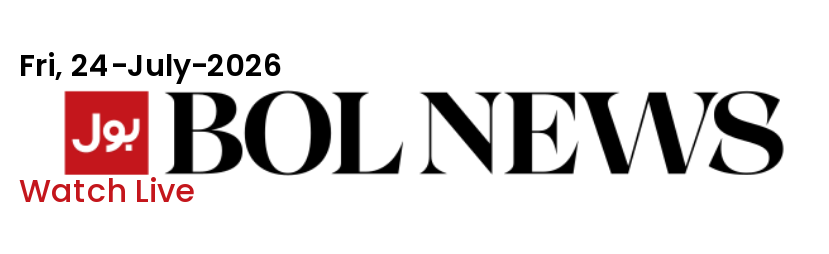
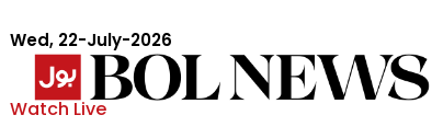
- Fri, 24-July-2026
+ Wed, 22-July-2026
